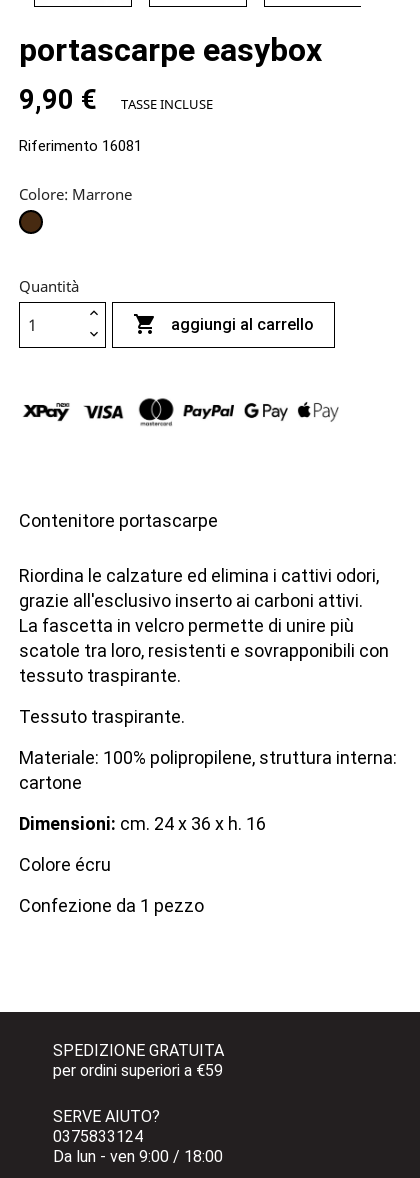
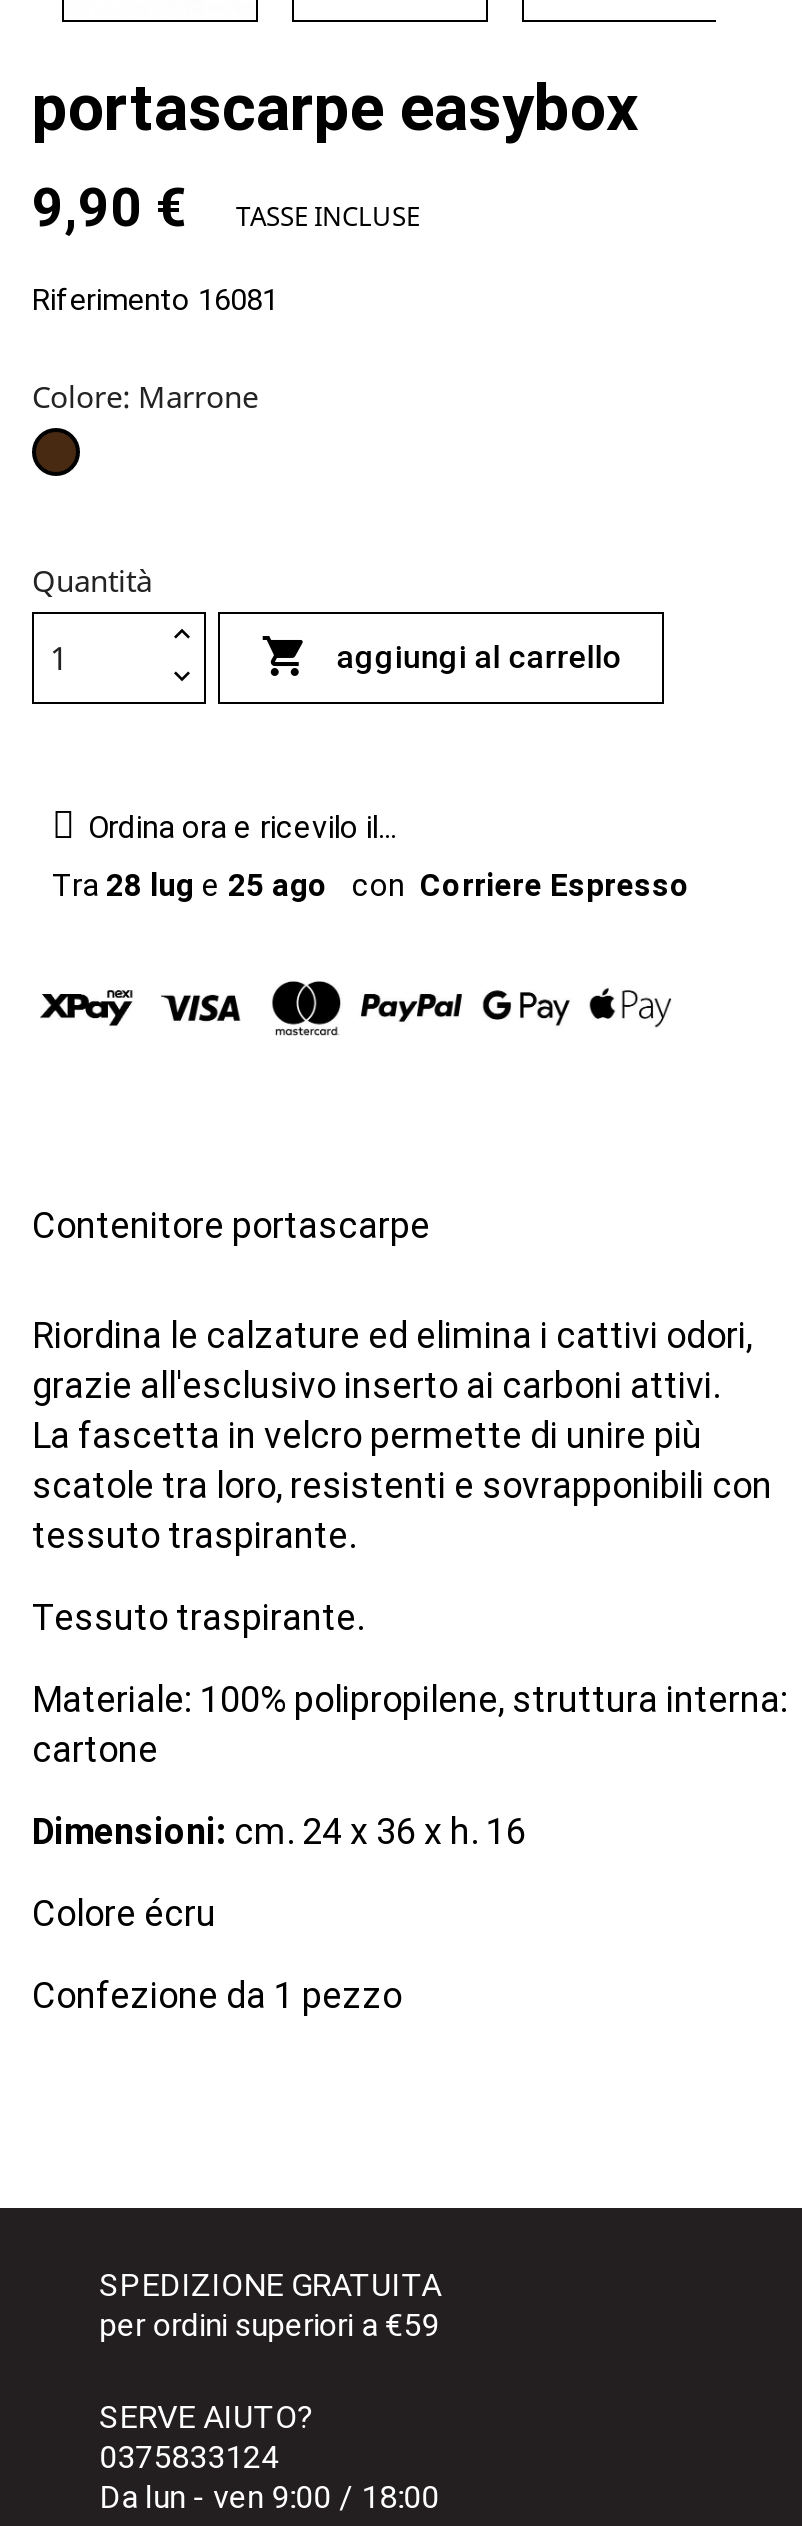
+ Ordina ora e ricevilo il...
+ Tra 28 lug e 25 ago con Corriere Espresso
